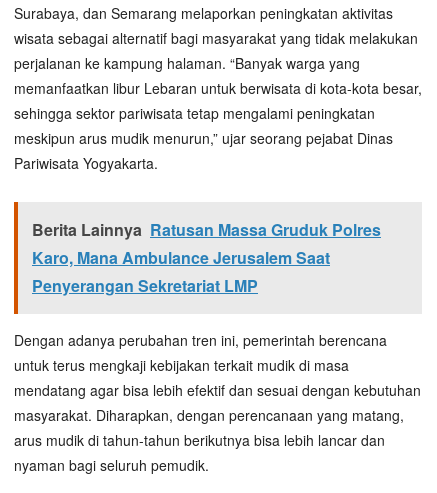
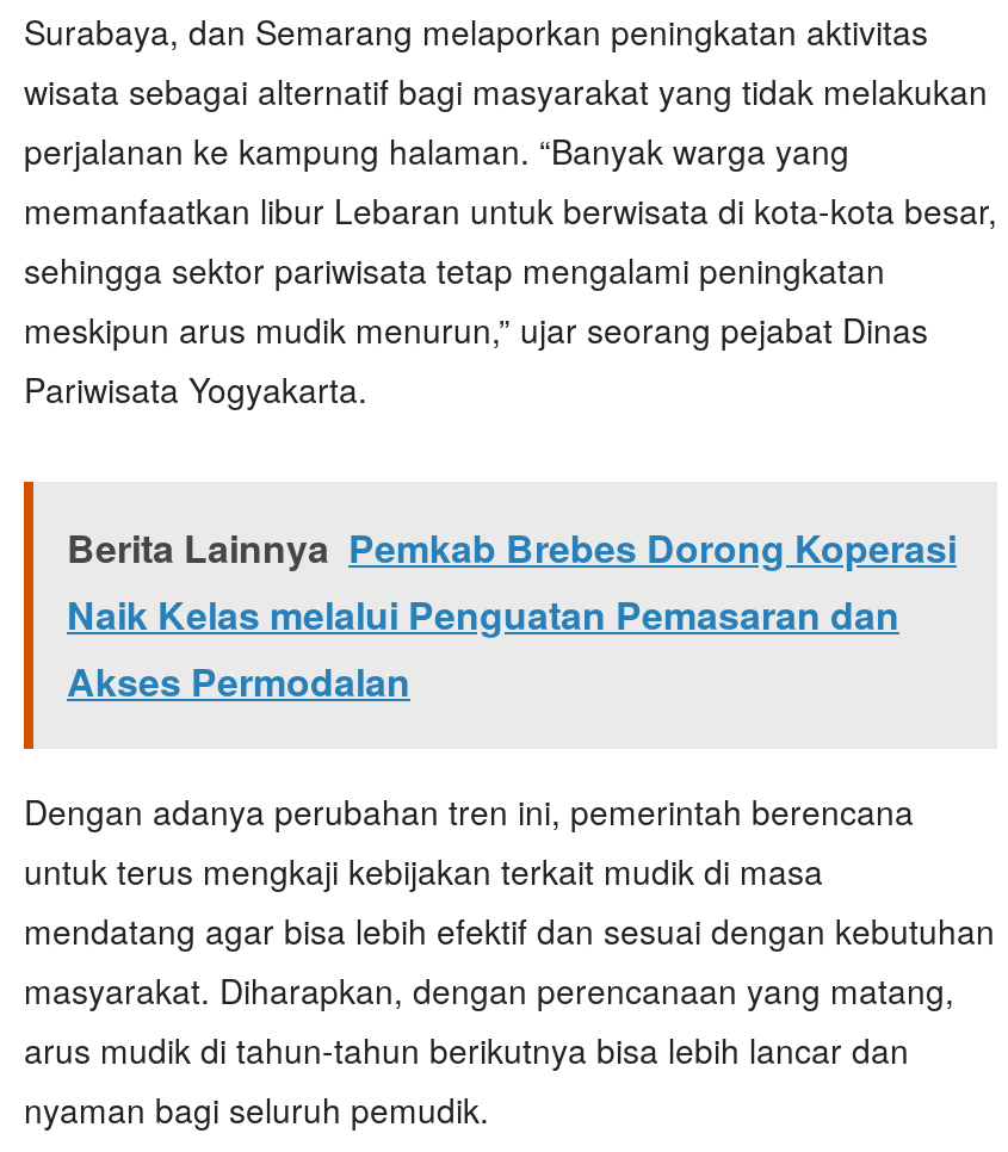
- Berita Lainnya Ratusan Massa Gruduk Polres
- Karo, Mana Ambulance Jerusalem Saat
- Penyerangan Sekretariat LMP
+ Berita Lainnya Pemkab Brebes Dorong Koperasi
+ Naik Kelas melalui Penguatan Pemasaran dan
+ Akses Permodalan
